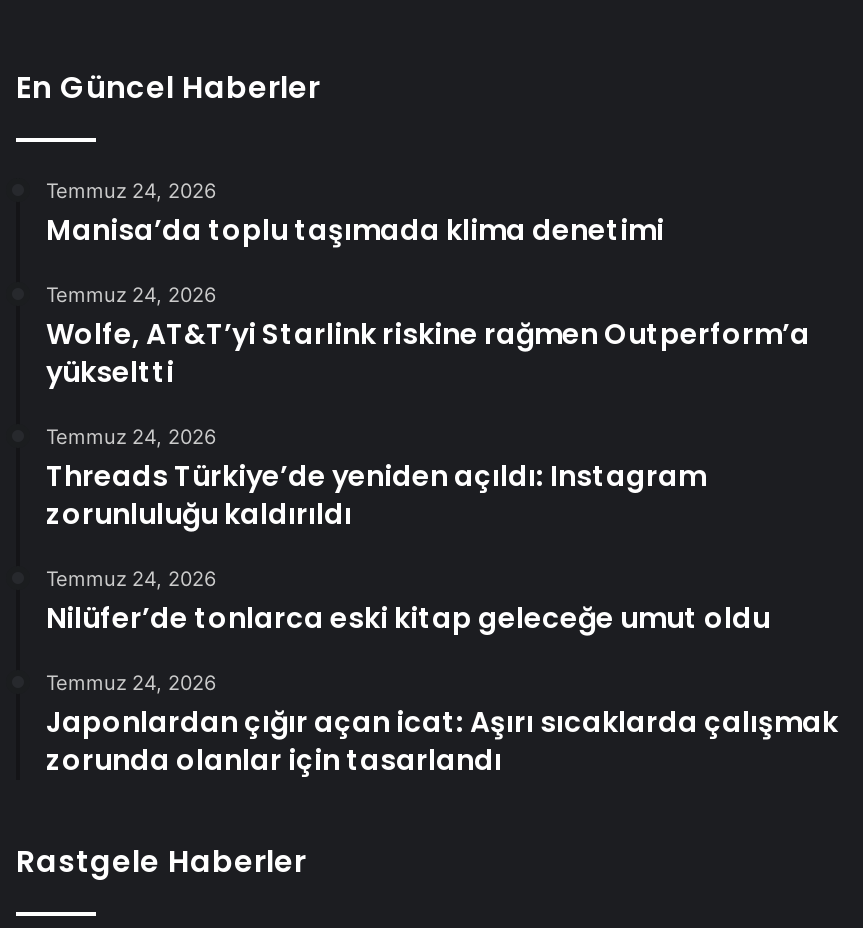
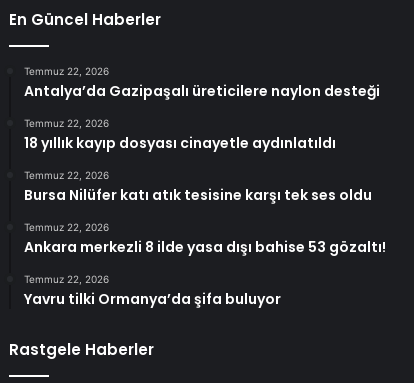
- Temmuz 24, 2026
- Manisa’da toplu taşımada klima denetimi
+ Temmuz 22, 2026
+ Antalya’da Gazipaşalı üreticilere naylon desteği

- Temmuz 24, 2026
- Wolfe, AT&T’yi Starlink riskine rağmen Outperform’a
- yükseltti
+ Temmuz 22, 2026
+ 18 yıllık kayıp dosyası cinayetle aydınlatıldı

- Temmuz 24, 2026
- Threads Türkiye’de yeniden açıldı: Instagram
- zorunluluğu kaldırıldı
+ Temmuz 22, 2026
+ Bursa Nilüfer katı atık tesisine karşı tek ses oldu

- Temmuz 24, 2026
- Nilüfer’de tonlarca eski kitap geleceğe umut oldu
+ Temmuz 22, 2026
+ Ankara merkezli 8 ilde yasa dışı bahise 53 gözaltı!

- Temmuz 24, 2026
- Japonlardan çığır açan icat: Aşırı sıcaklarda çalışmak
- zorunda olanlar için tasarlandı
+ Temmuz 22, 2026
+ Yavru tilki Ormanya’da şifa buluyor
